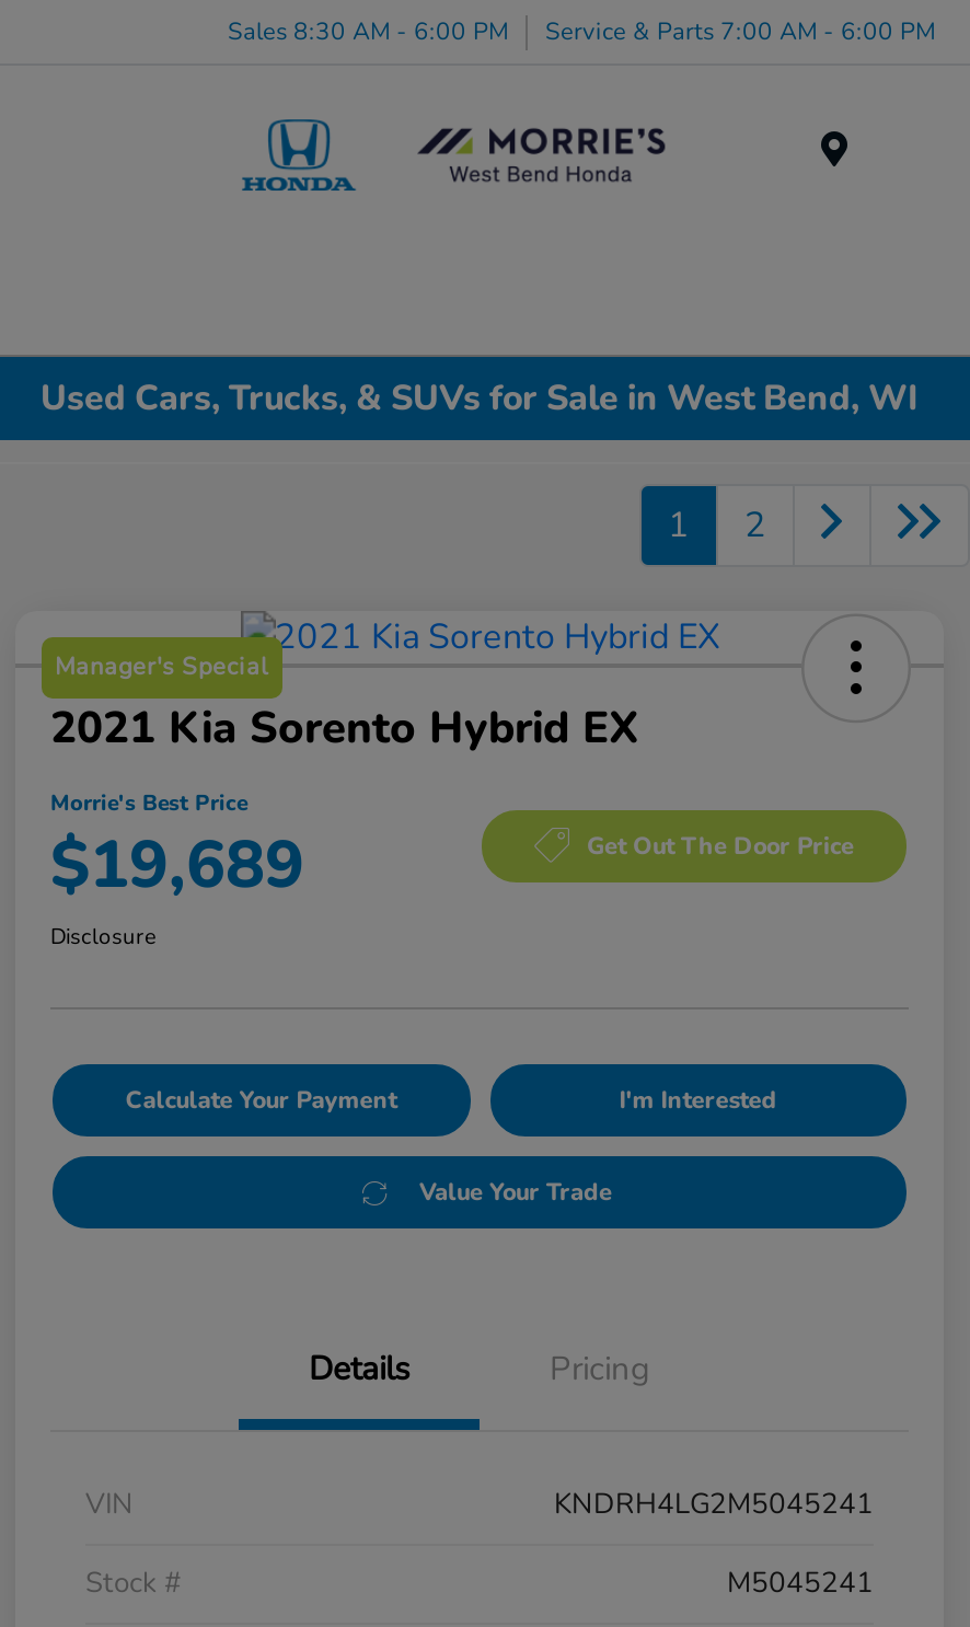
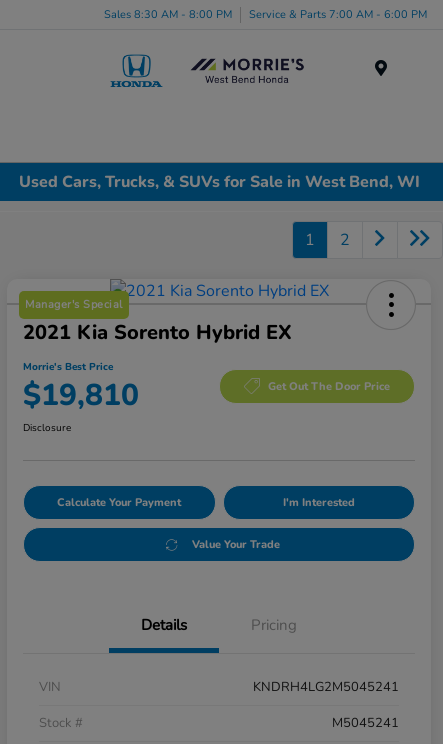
- Sales 8:30 AM - 6:00 PM Service & Parts 7:00 AM - 6:00 PM
+ Sales 8:30 AM - 8:00 PM Service & Parts 7:00 AM - 6:00 PM

- $19,689
+ $19,810
